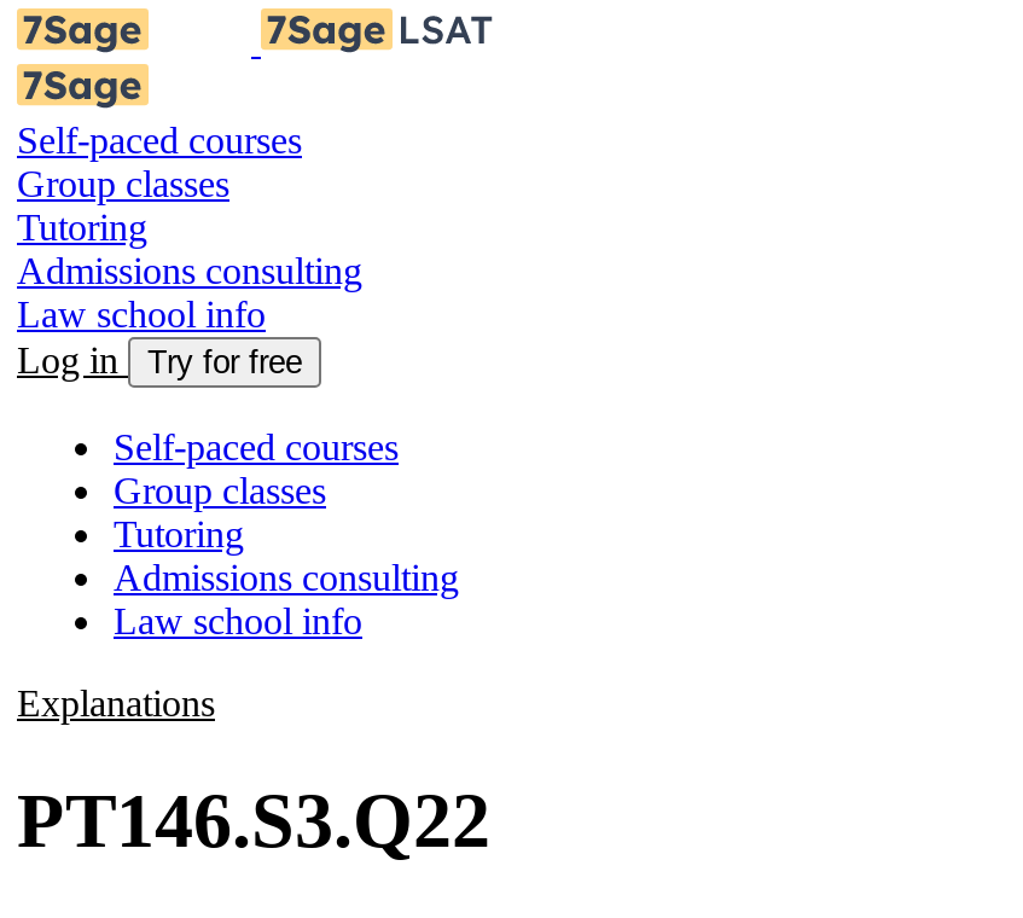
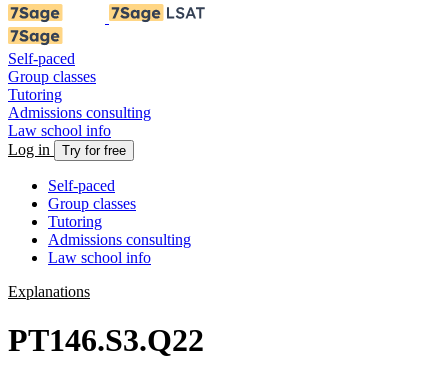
- Self-paced courses
+ Self-paced

- Self-paced courses
+ Self-paced
